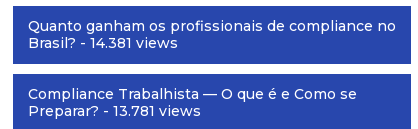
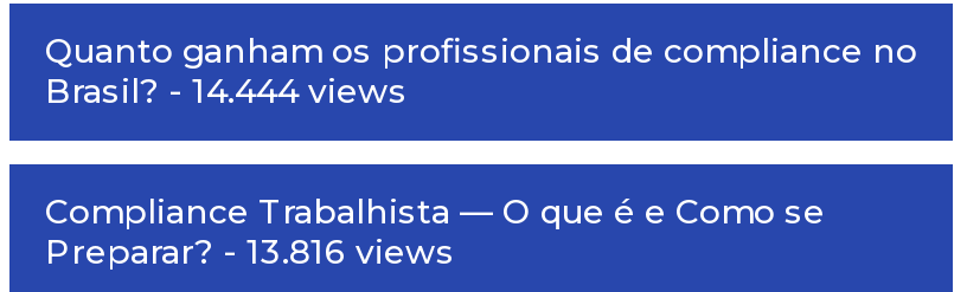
- Brasil? - 14.381 views
+ Brasil? - 14.444 views

- Preparar? - 13.781 views
+ Preparar? - 13.816 views
